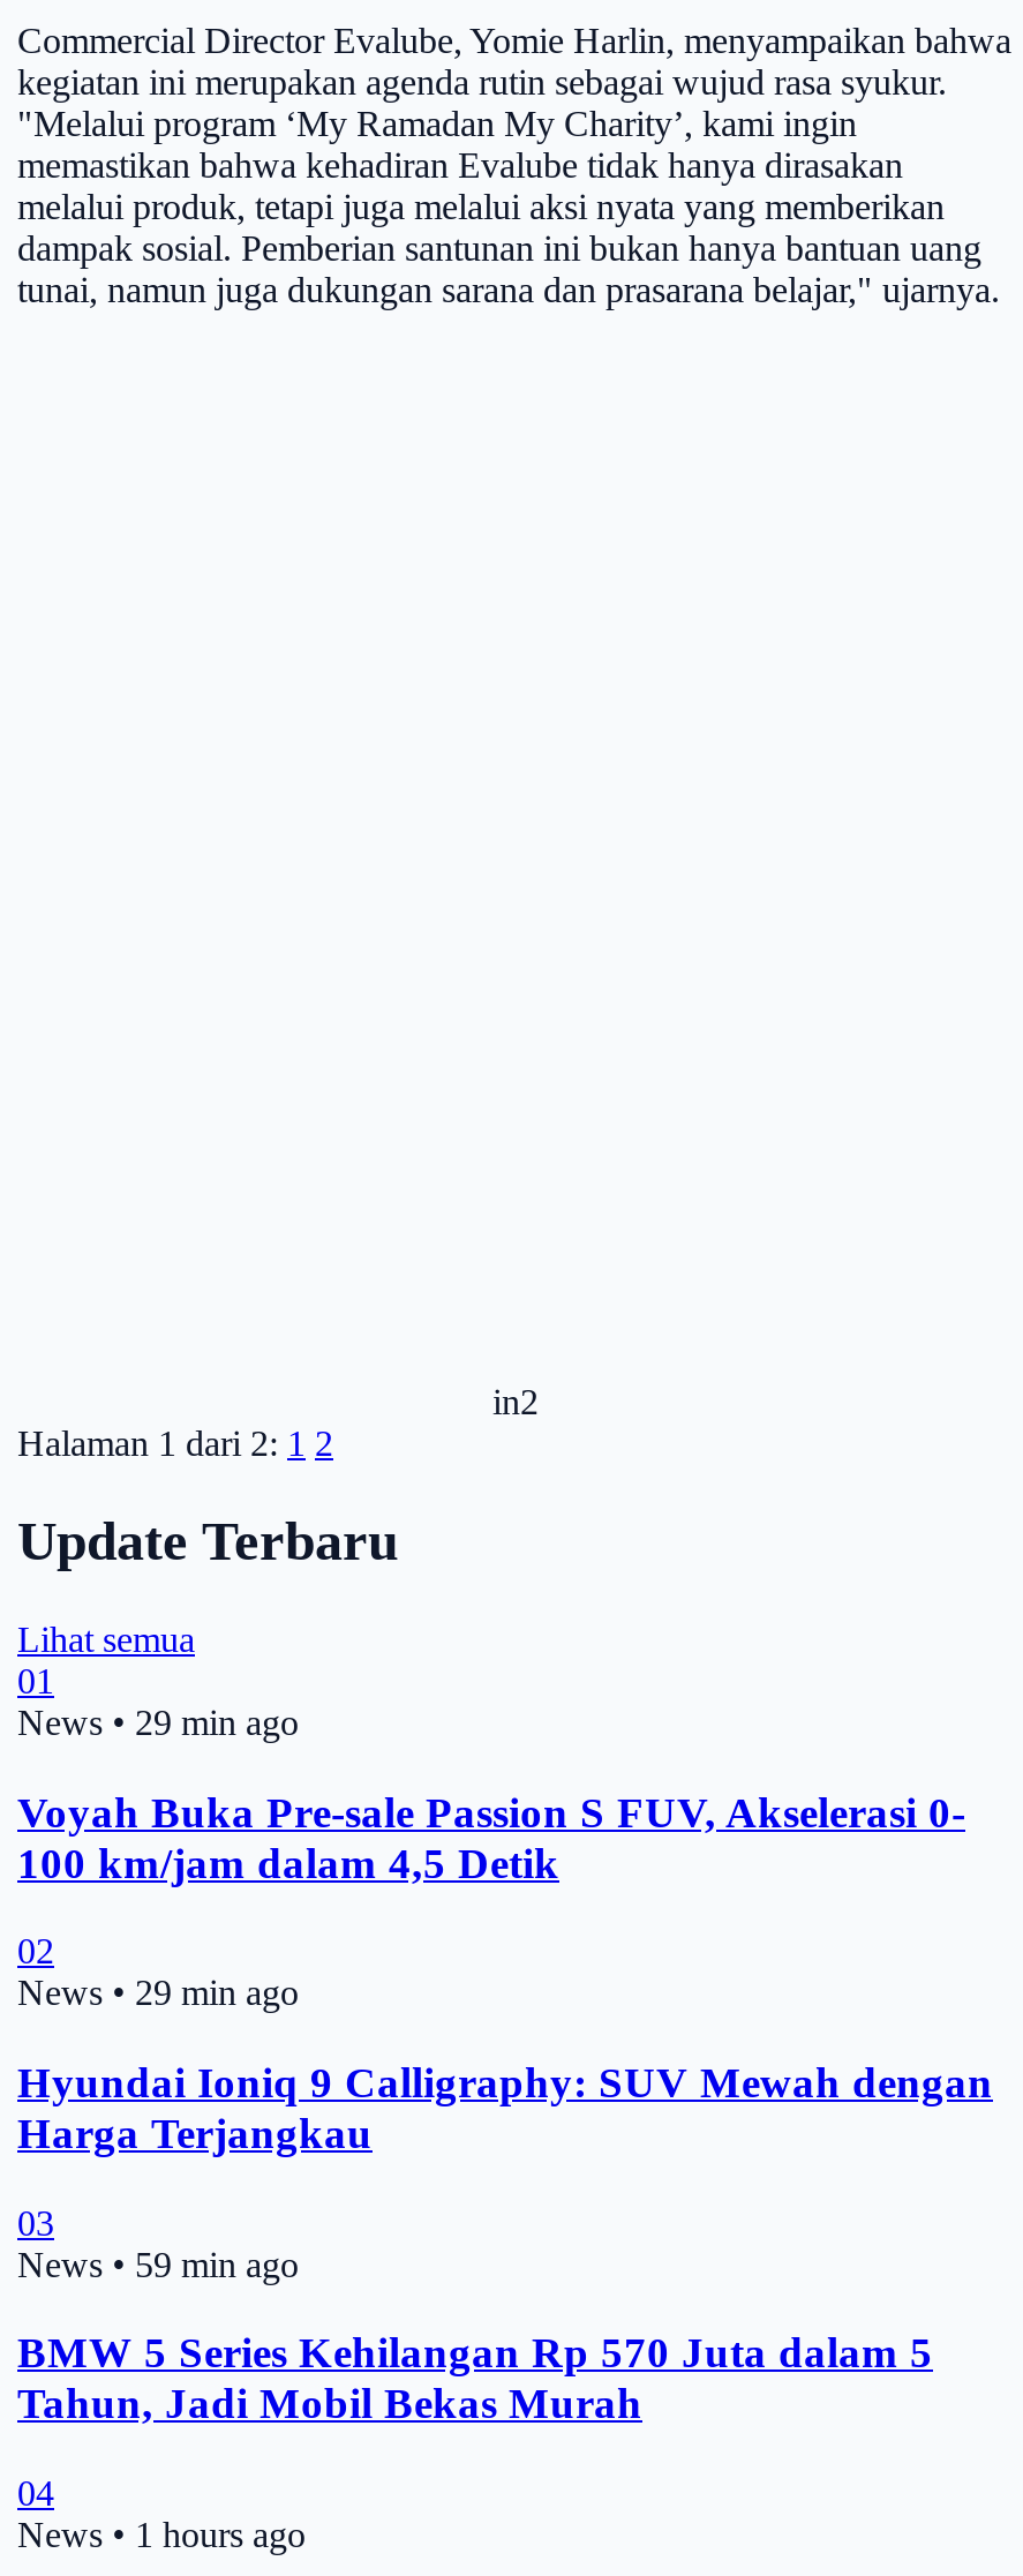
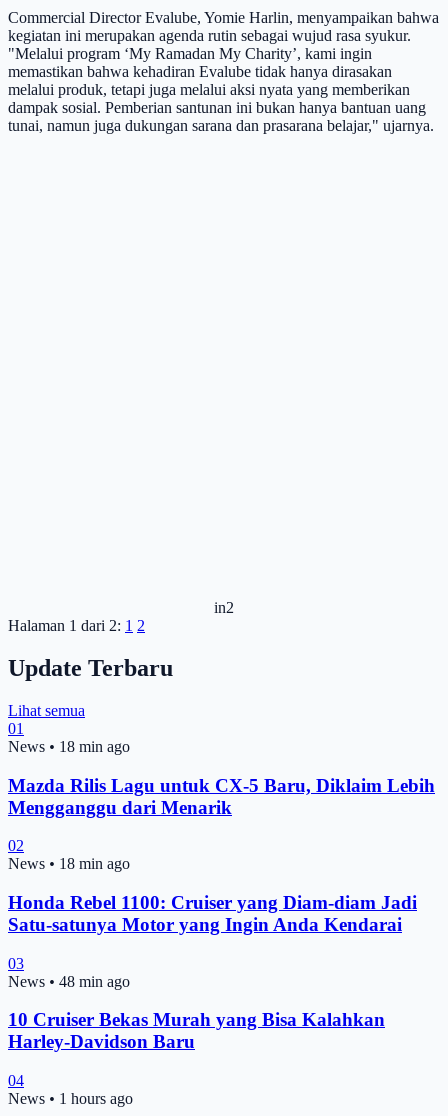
- News • 29 min ago
+ News • 18 min ago

- Voyah Buka Pre-sale Passion S FUV, Akselerasi 0-
- 100 km/jam dalam 4,5 Detik
+ Mazda Rilis Lagu untuk CX-5 Baru, Diklaim Lebih
+ Mengganggu dari Menarik

- News • 29 min ago
+ News • 18 min ago

- Hyundai Ioniq 9 Calligraphy: SUV Mewah dengan
- Harga Terjangkau
+ Honda Rebel 1100: Cruiser yang Diam-diam Jadi
+ Satu-satunya Motor yang Ingin Anda Kendarai

- News • 59 min ago
+ News • 48 min ago

- BMW 5 Series Kehilangan Rp 570 Juta dalam 5
- Tahun, Jadi Mobil Bekas Murah
+ 10 Cruiser Bekas Murah yang Bisa Kalahkan
+ Harley-Davidson Baru
